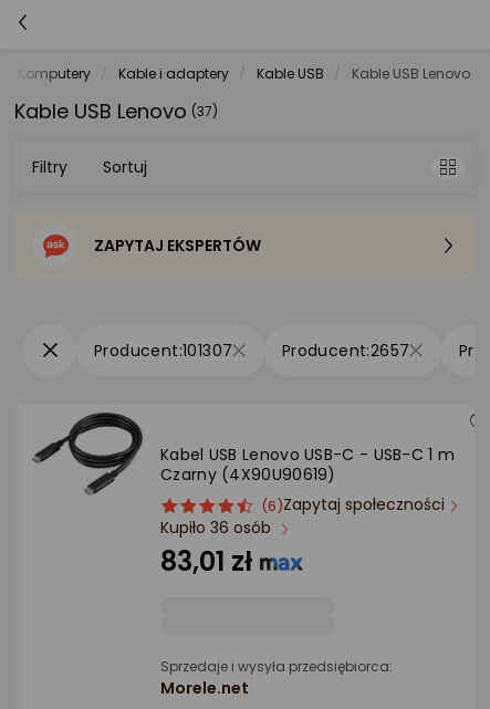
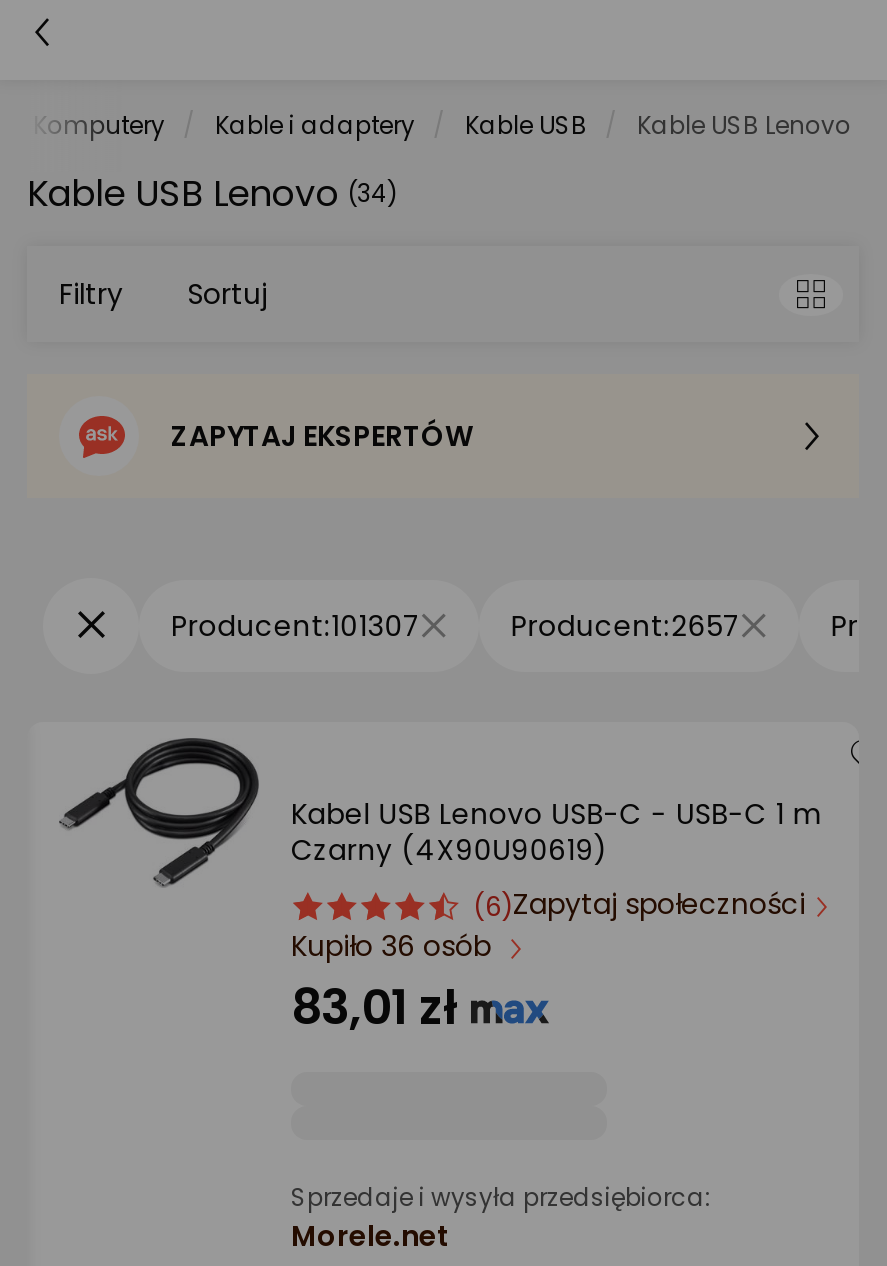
- Kable USB Lenovo (37)
+ Kable USB Lenovo (34)
